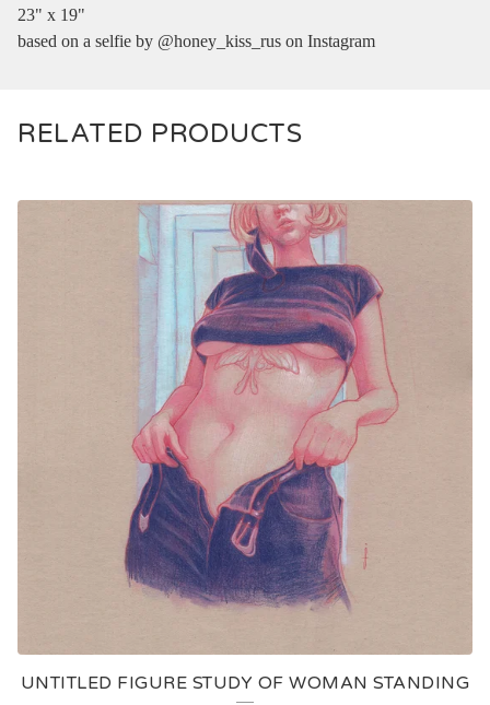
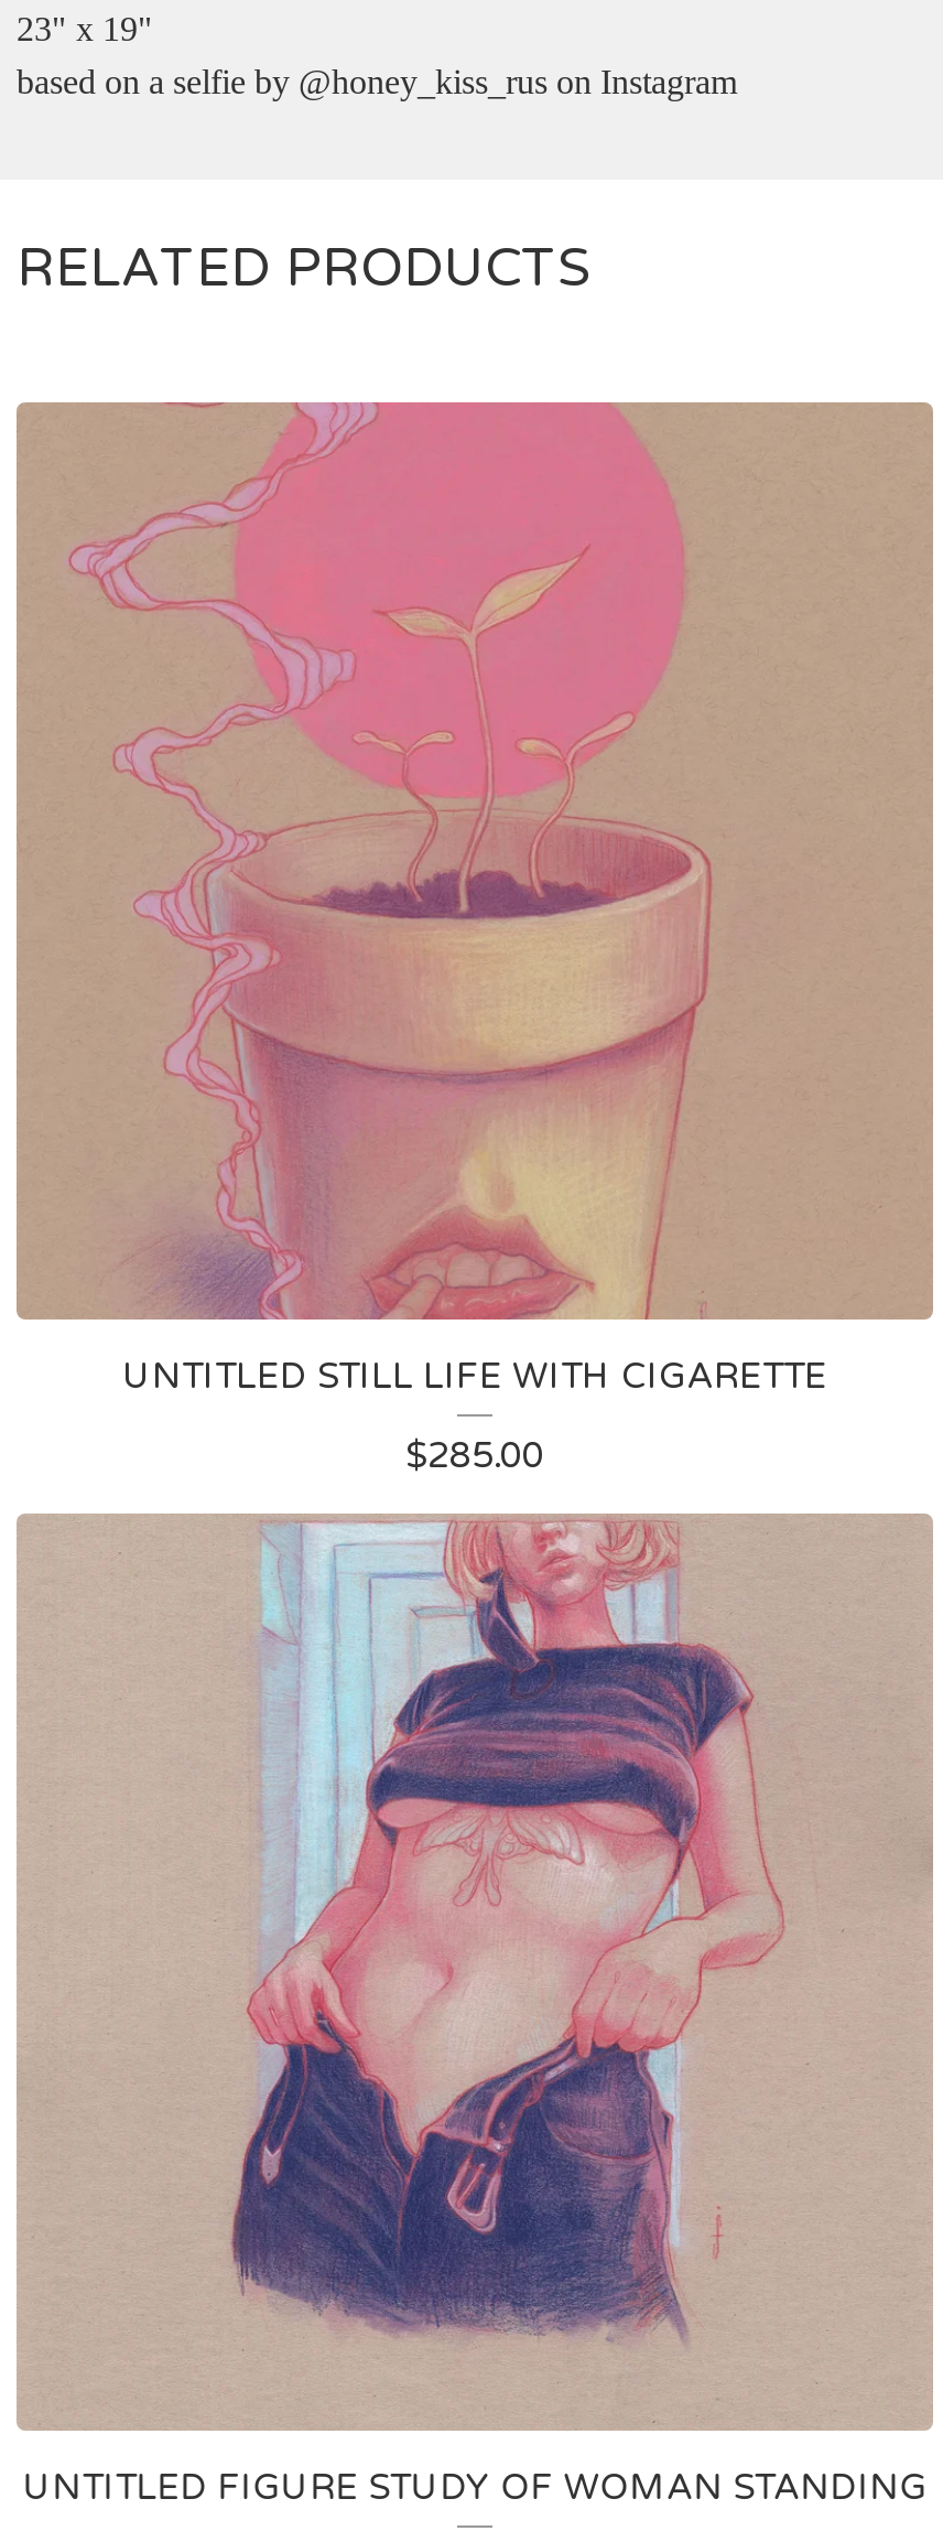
+ [image]
+ UNTITLED STILL LIFE WITH CIGARETTE
+ $285.00
